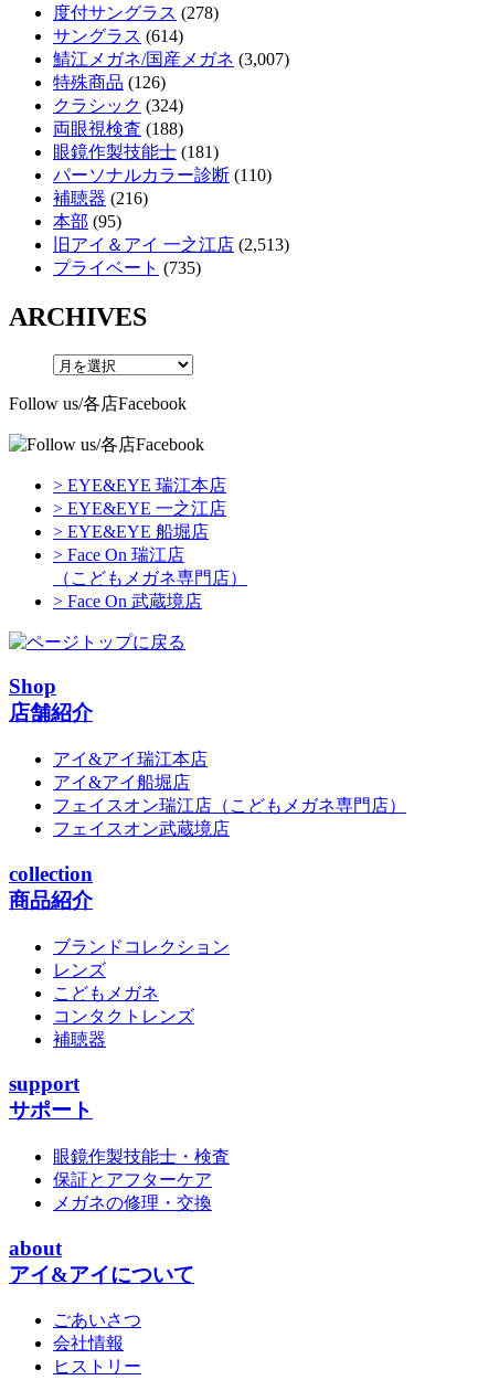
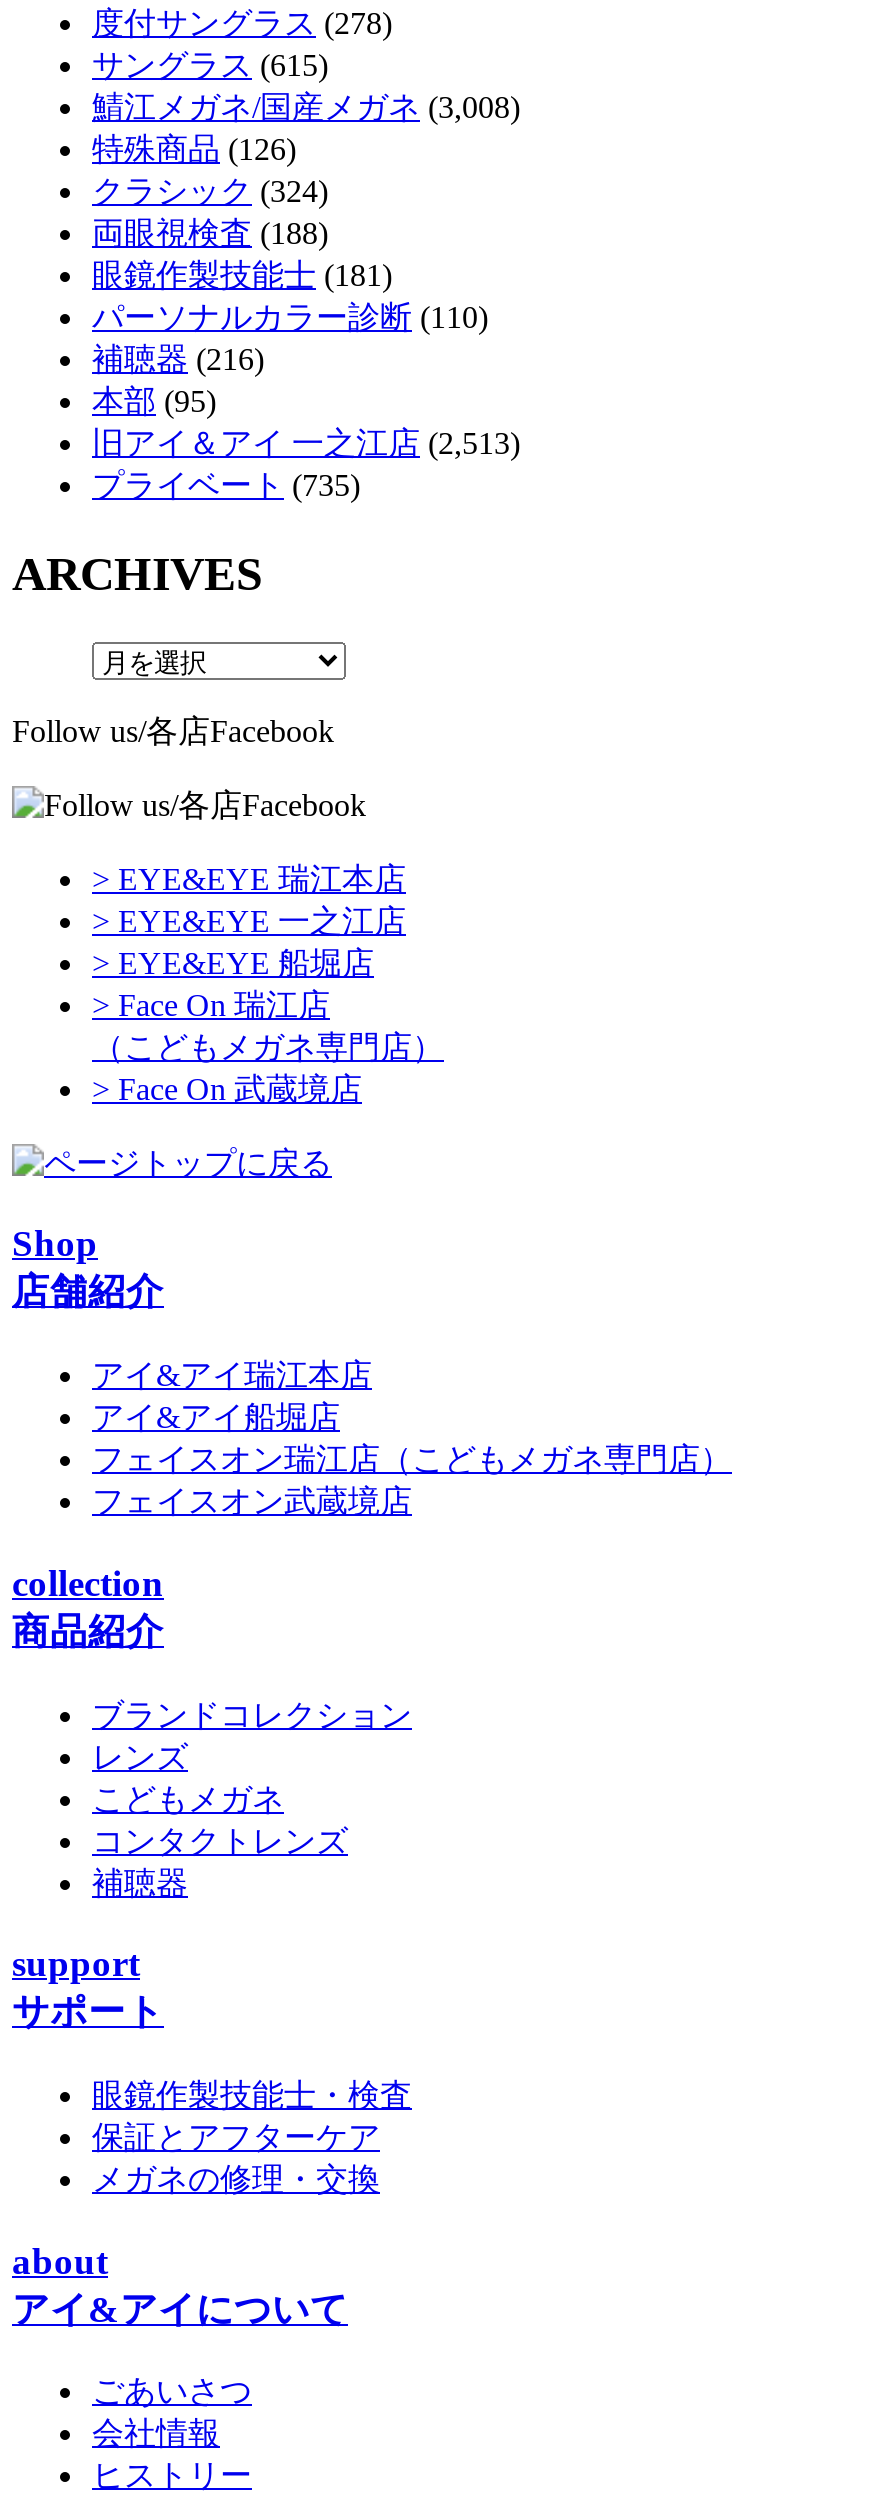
- サングラス(614)
+ サングラス(615)

- 鯖江メガネ/国産メガネ(3,007)
+ 鯖江メガネ/国産メガネ(3,008)
